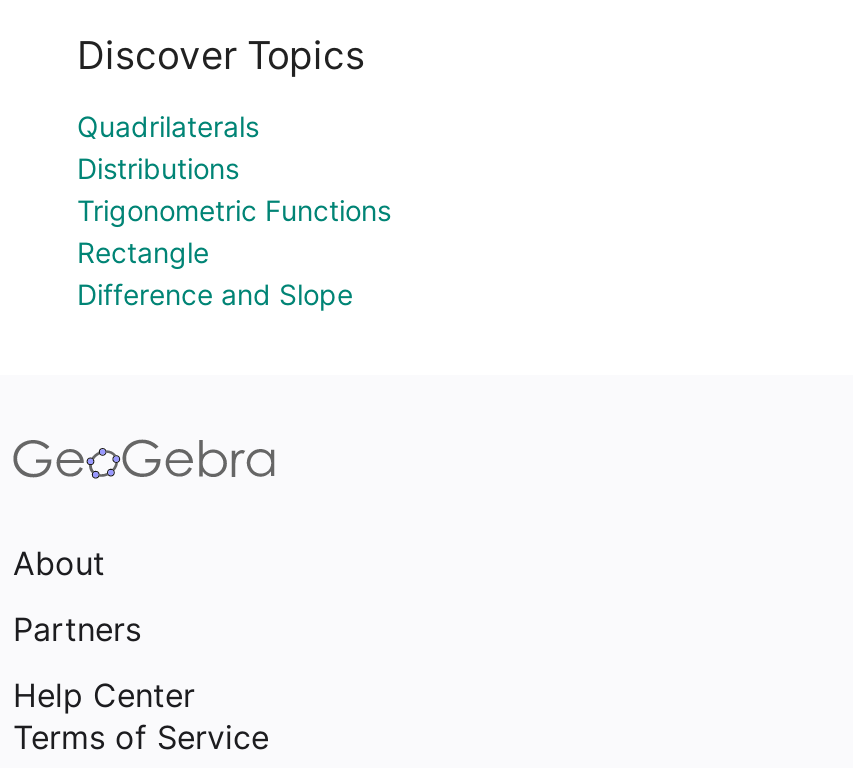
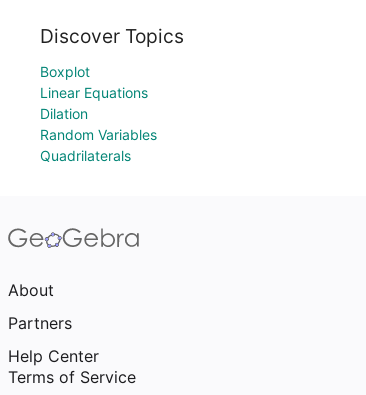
+ Boxplot
+ Linear Equations
+ Dilation
+ Random Variables

moved down: Quadrilaterals

- Distributions
- Trigonometric Functions
- Rectangle
- Difference and Slope
